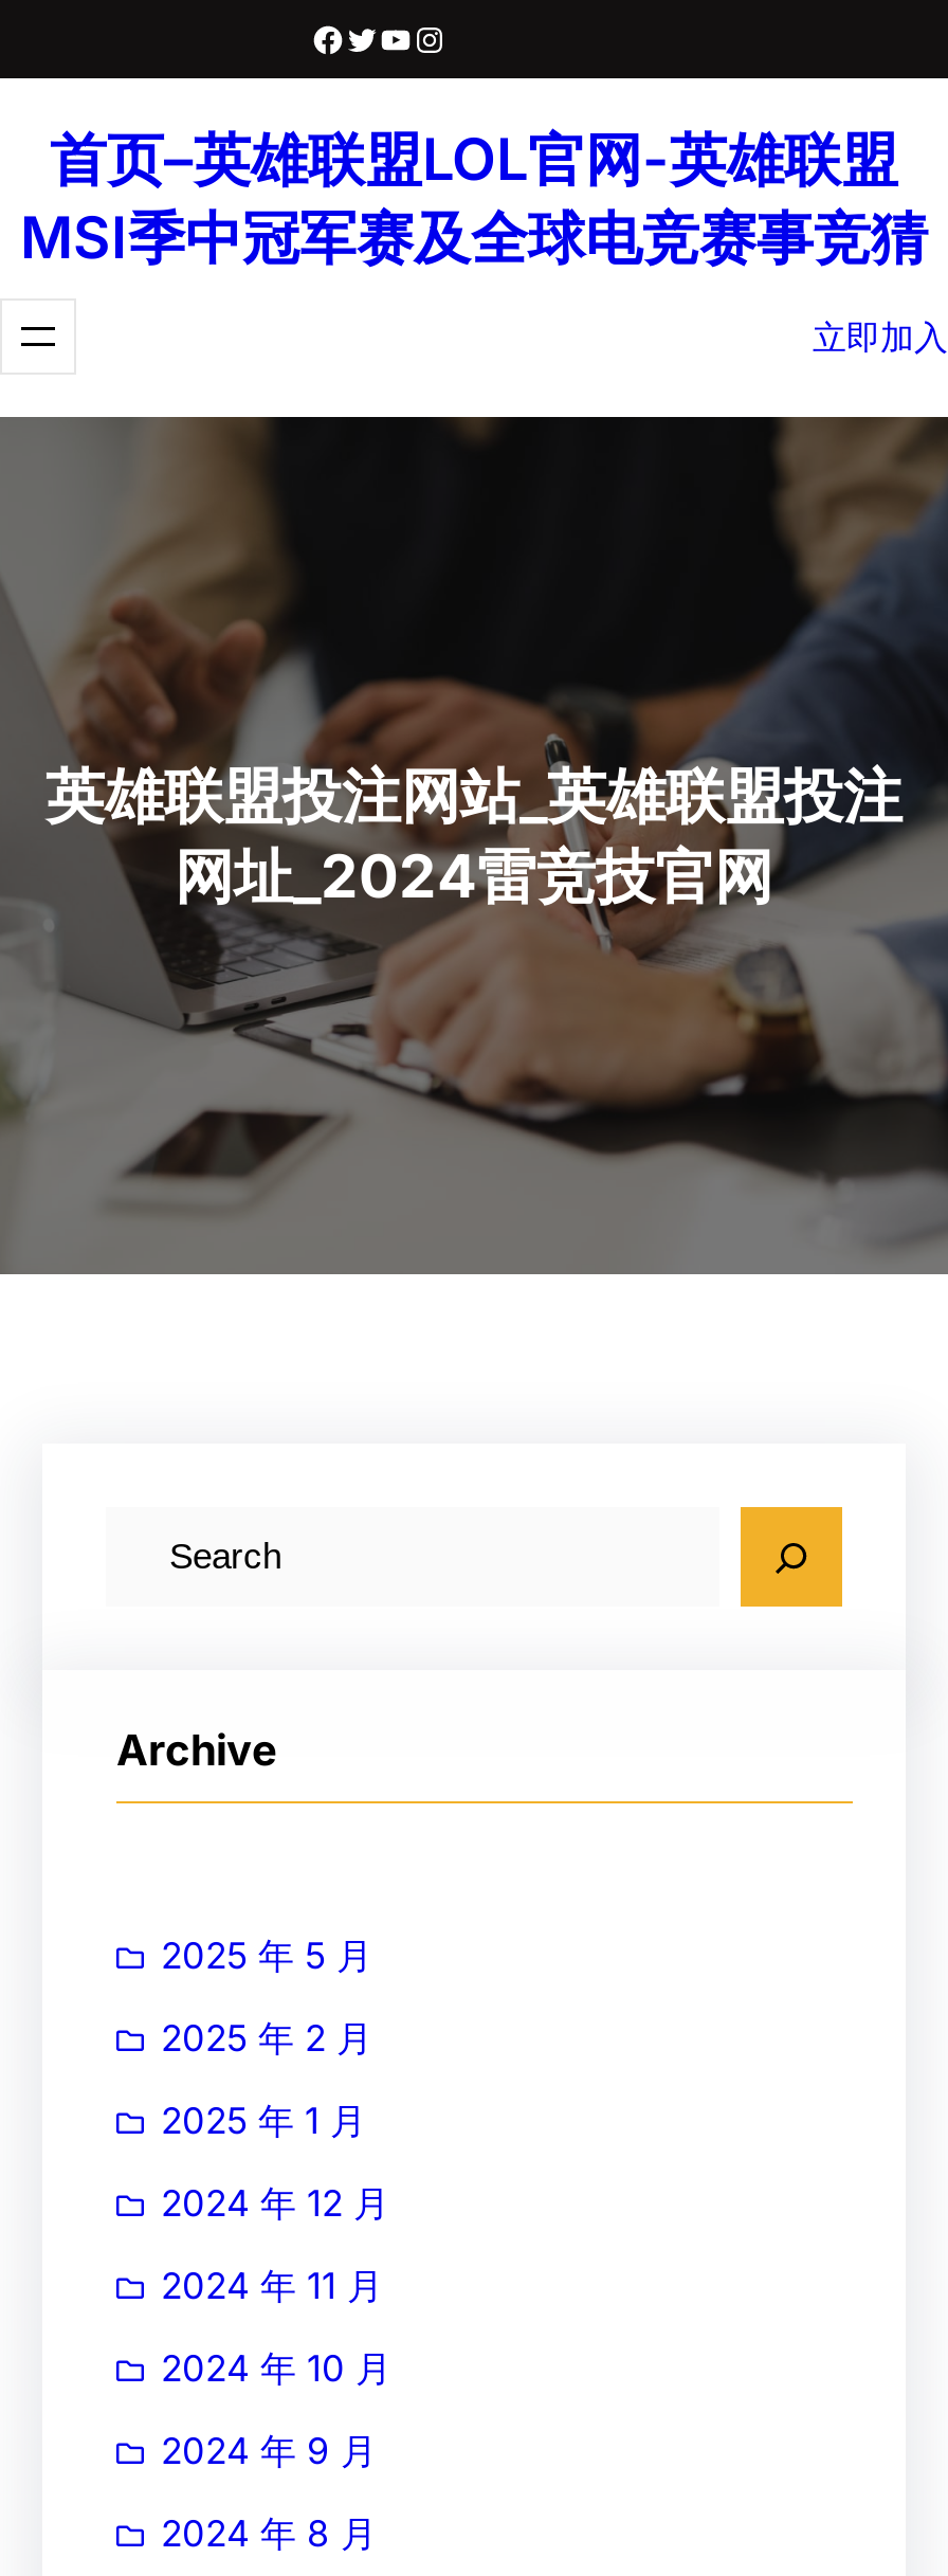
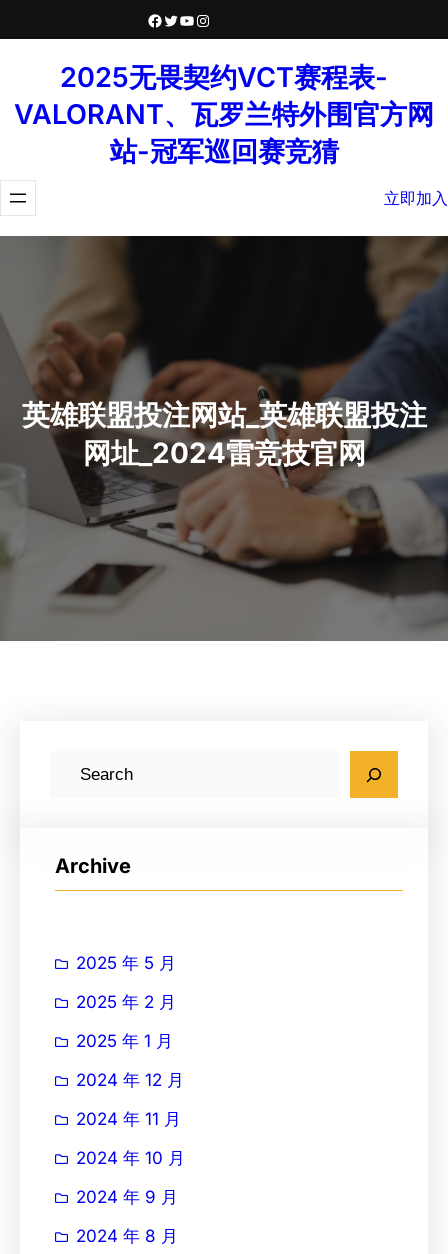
- 首页–英雄联盟LOL官网-英雄联盟
- MSI季中冠军赛及全球电竞赛事竞猜
+ 2025无畏契约VCT赛程表-
+ VALORANT、瓦罗兰特外围官方网
+ 站-冠军巡回赛竞猜
